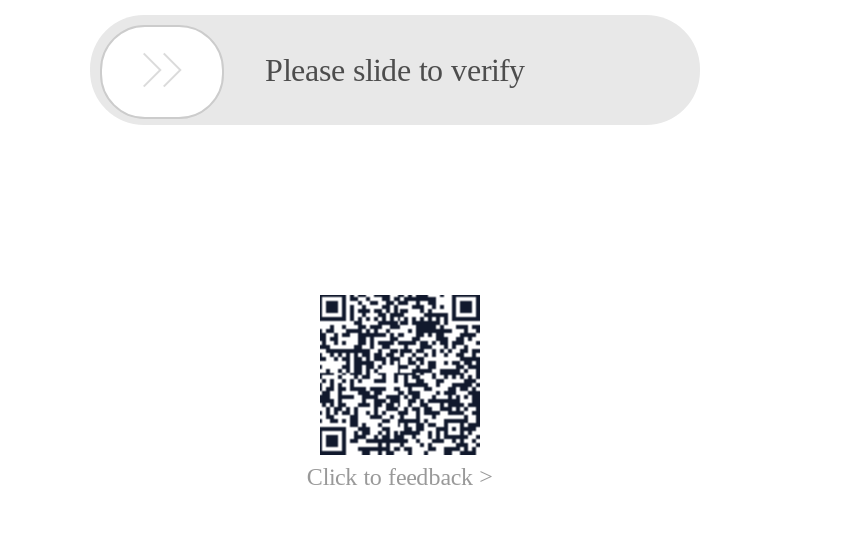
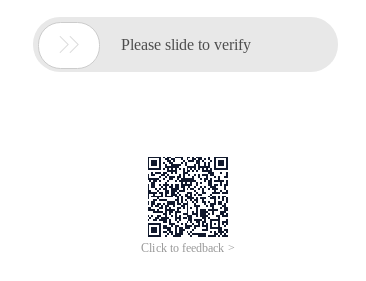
- [image]
+ [image]
